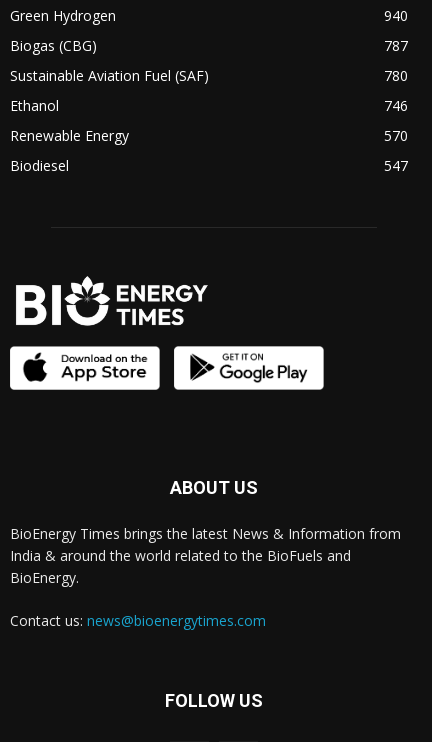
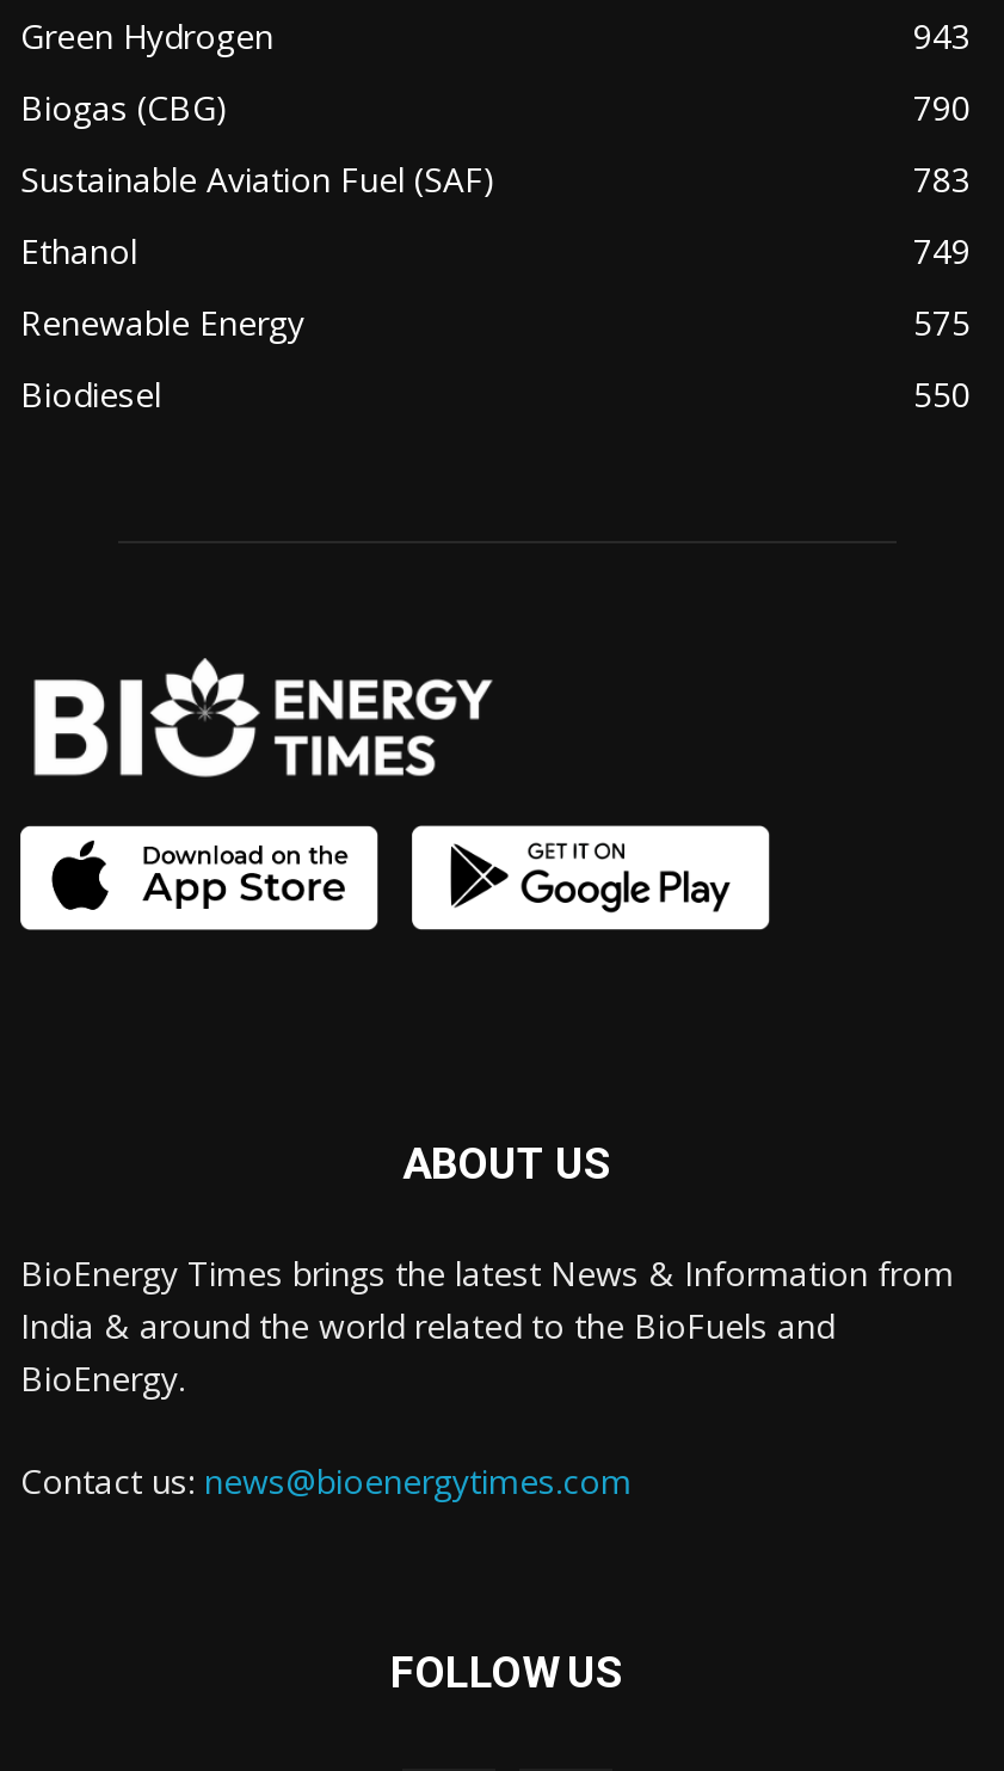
- 940
+ 943

- 787
+ 790

- 780
+ 783

- 746
+ 749

- 570
+ 575

- 547
+ 550
